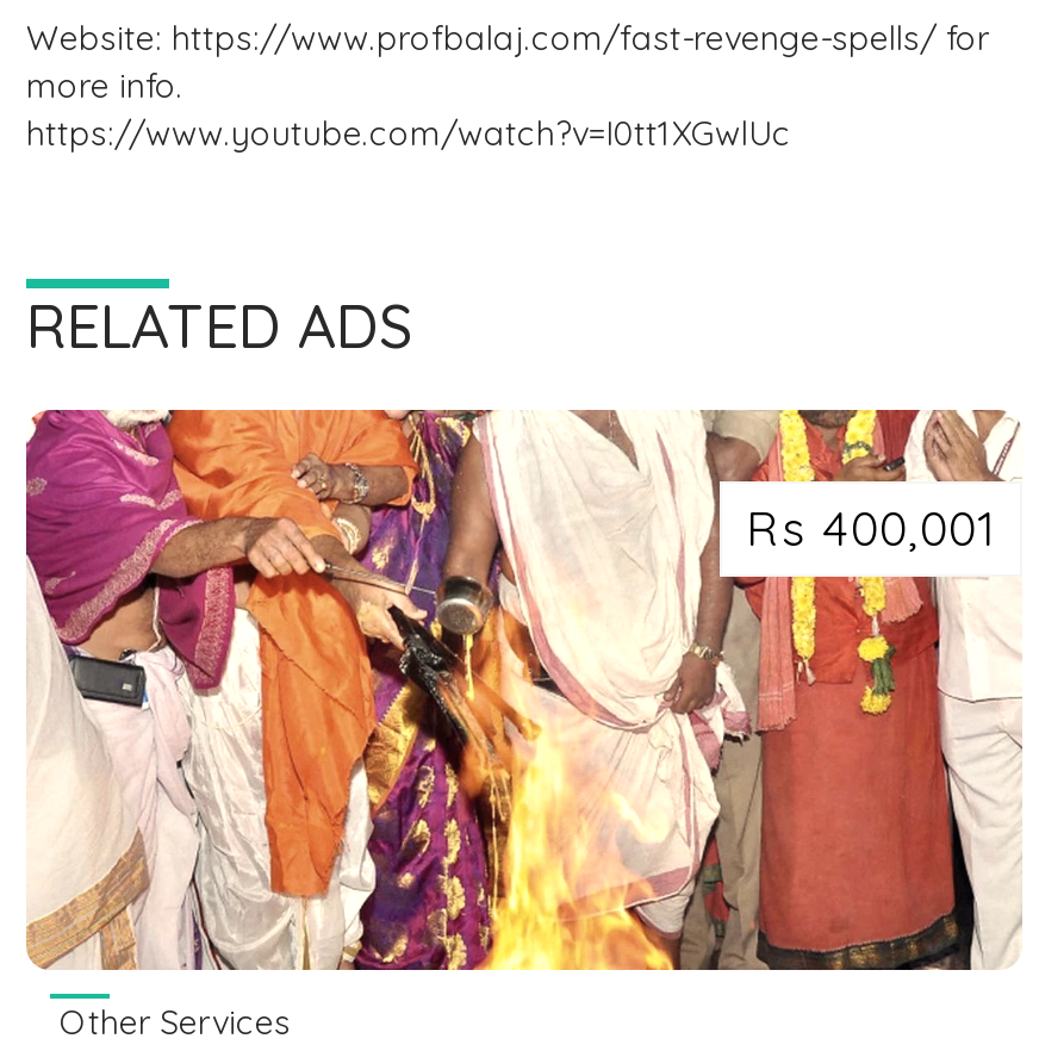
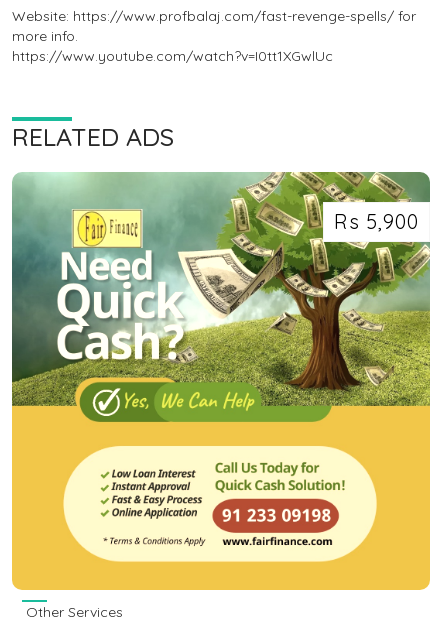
- [image]
- Rs 400,001
+ [image]
+ Rs 5,900
